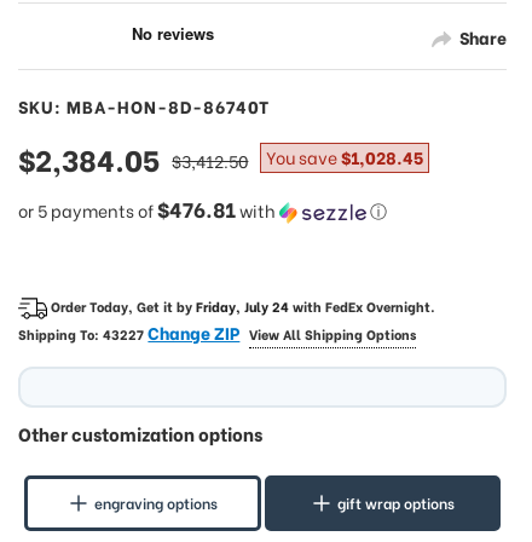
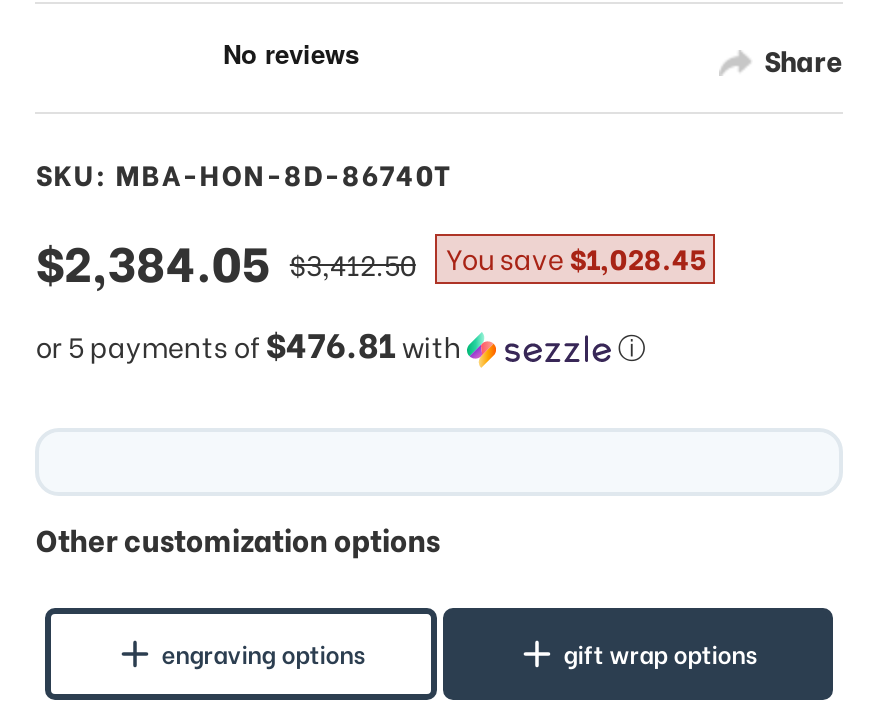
- Order Today, Get it by Friday, July 24 with FedEx Overnight.
- Shipping To: 43227 Change ZIP View All Shipping Options
